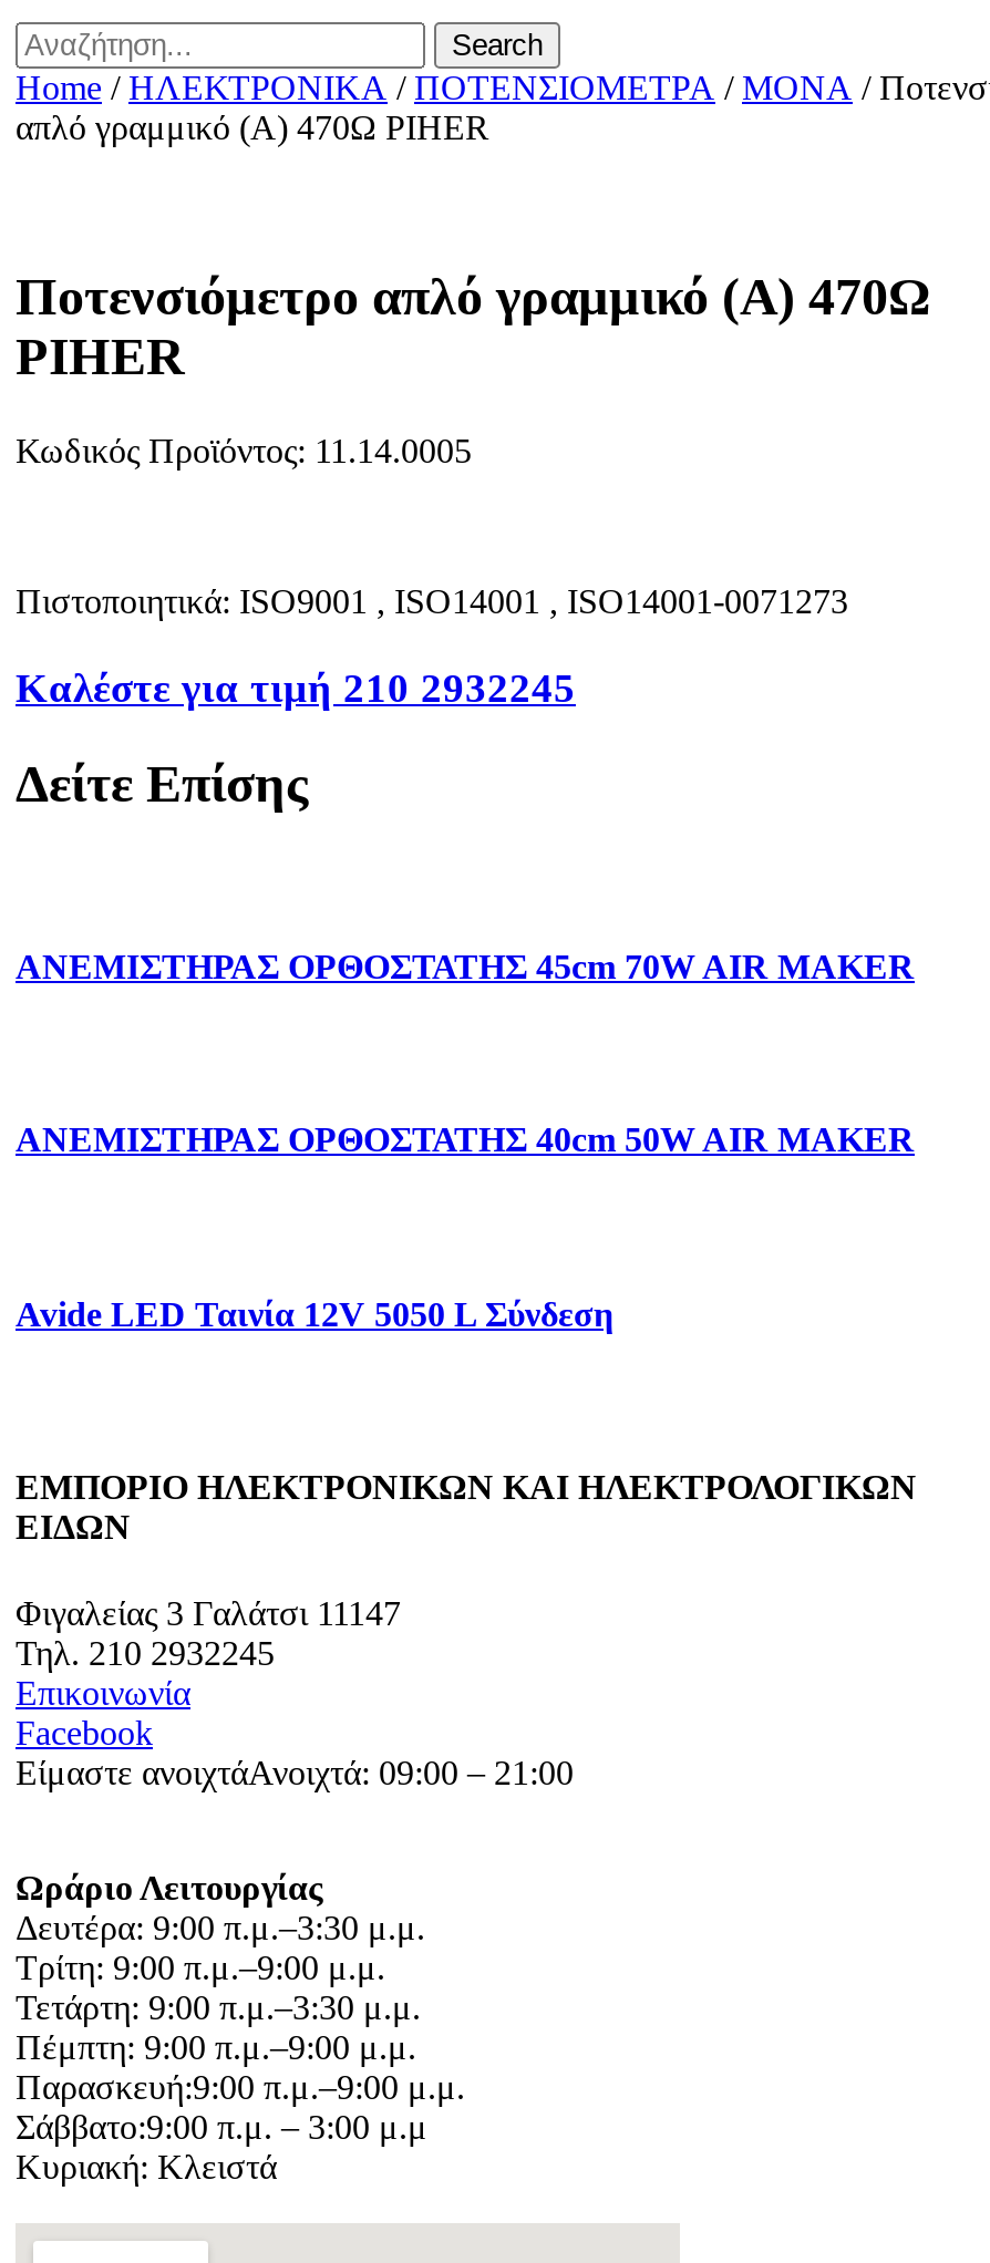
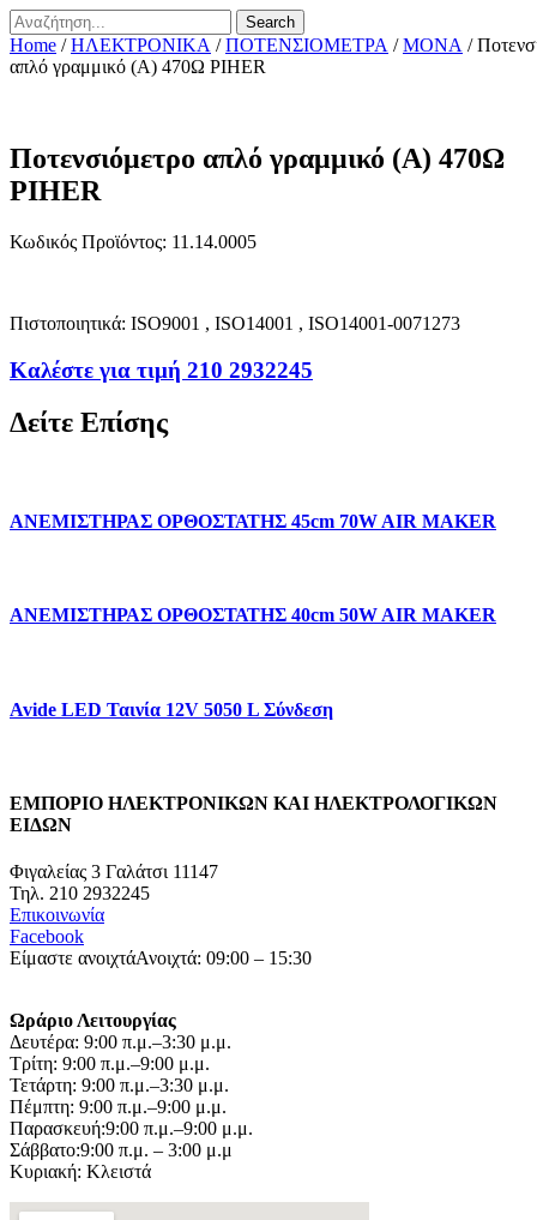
- Είμαστε ανοιχτάΑνοιχτά: 09:00 – 21:00
+ Είμαστε ανοιχτάΑνοιχτά: 09:00 – 15:30
